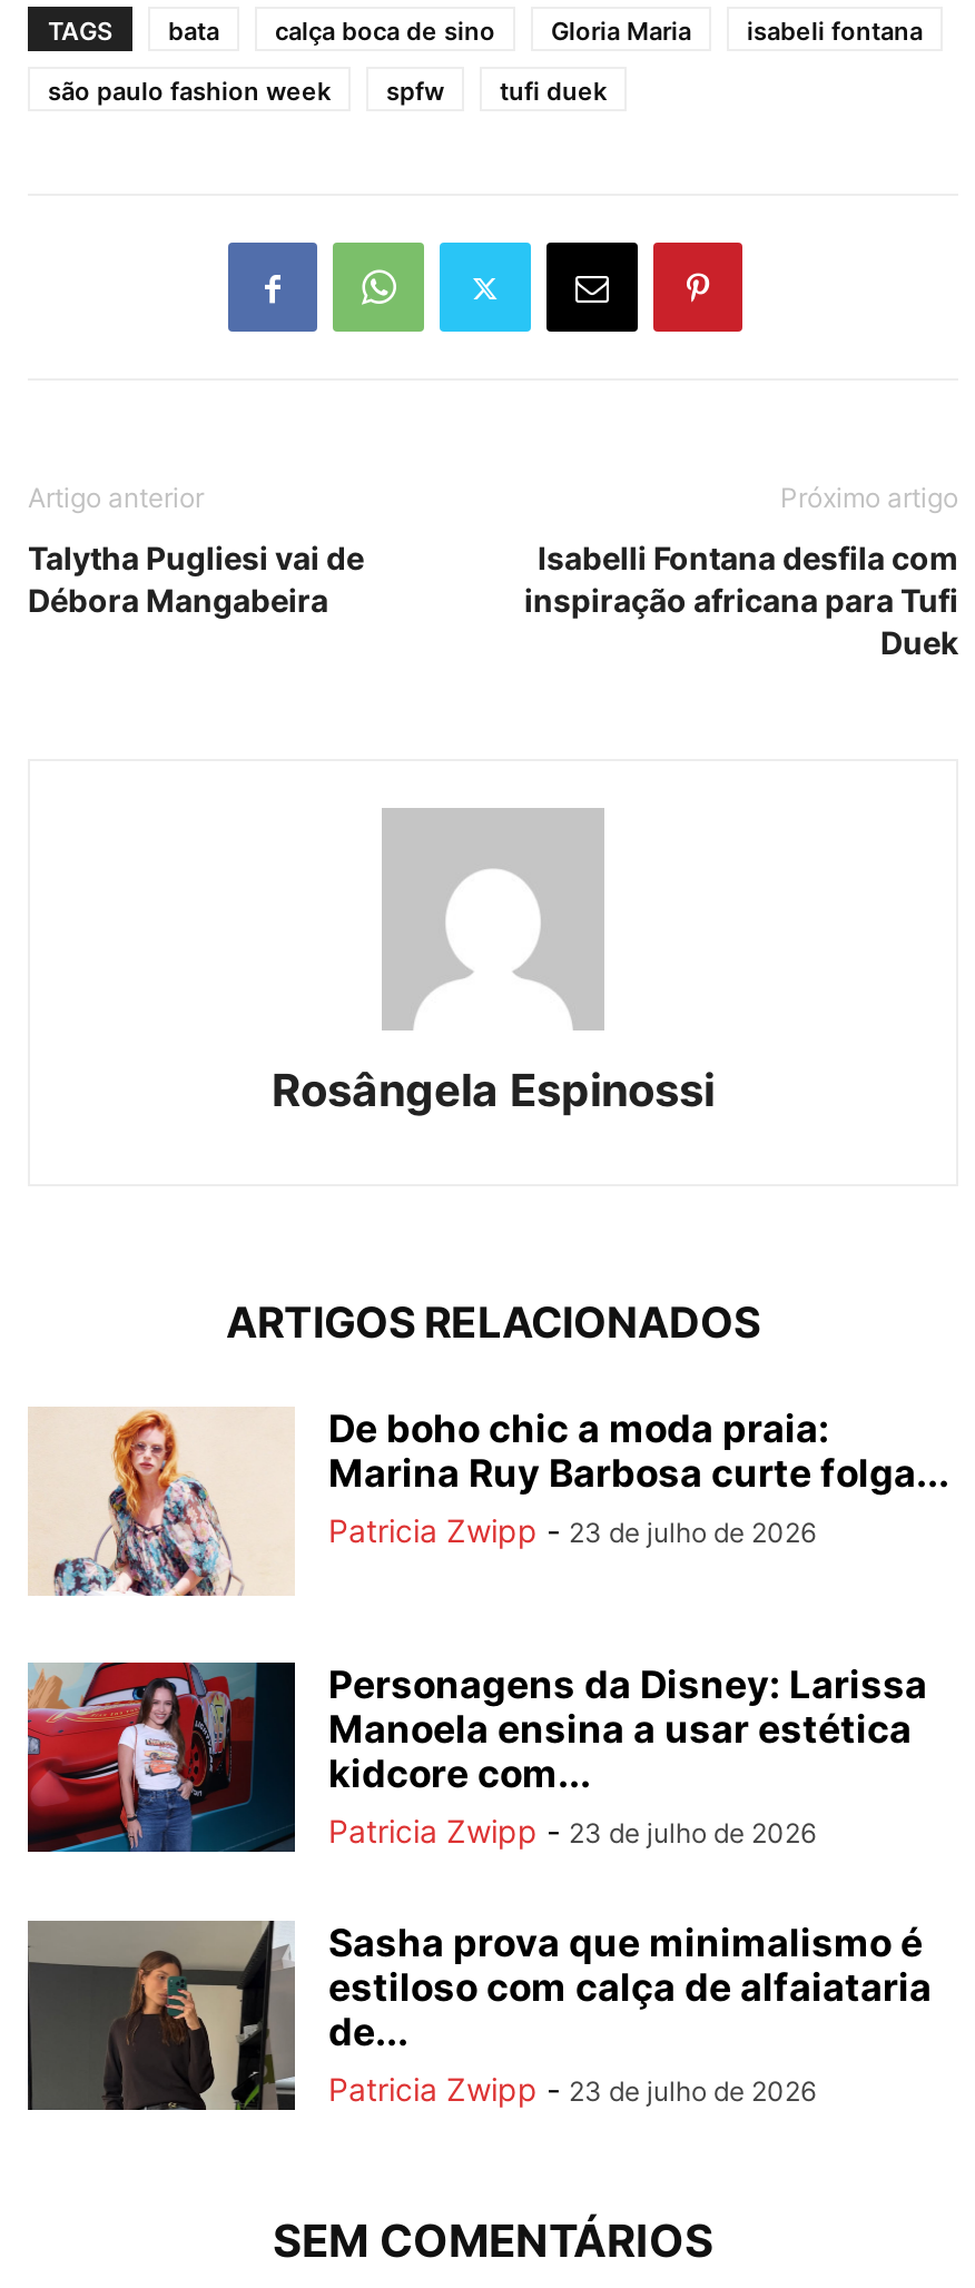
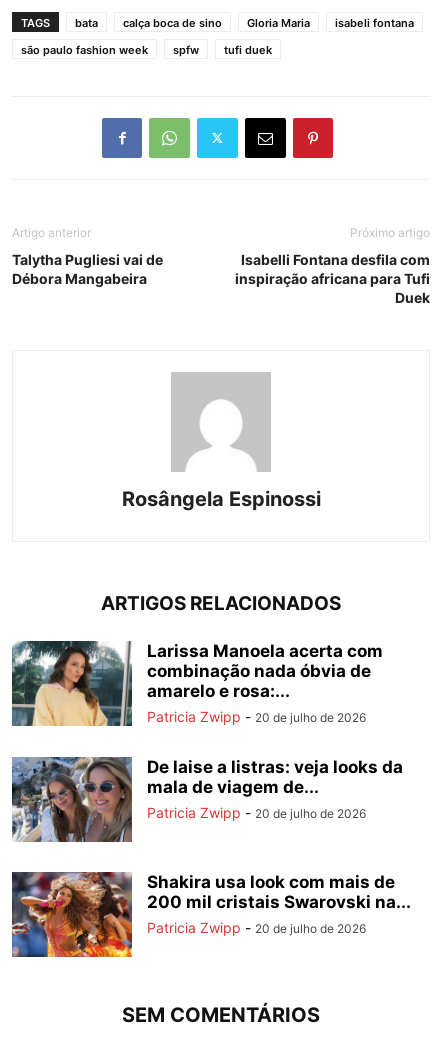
- [image]
- De boho chic a moda praia:
- Marina Ruy Barbosa curte folga...
- Patricia Zwipp - 23 de julho de 2026
+ [image]
+ Larissa Manoela acerta com
+ combinação nada óbvia de
+ amarelo e rosa:...
+ Patricia Zwipp - 20 de julho de 2026

- [image]
- Personagens da Disney: Larissa
- Manoela ensina a usar estética
- kidcore com...
- Patricia Zwipp - 23 de julho de 2026
+ [image]
+ De laise a listras: veja looks da
+ mala de viagem de...
+ Patricia Zwipp - 20 de julho de 2026

- [image]
- Sasha prova que minimalismo é
- estiloso com calça de alfaiataria
- de...
- Patricia Zwipp - 23 de julho de 2026
+ [image]
+ Shakira usa look com mais de
+ 200 mil cristais Swarovski na...
+ Patricia Zwipp - 20 de julho de 2026
